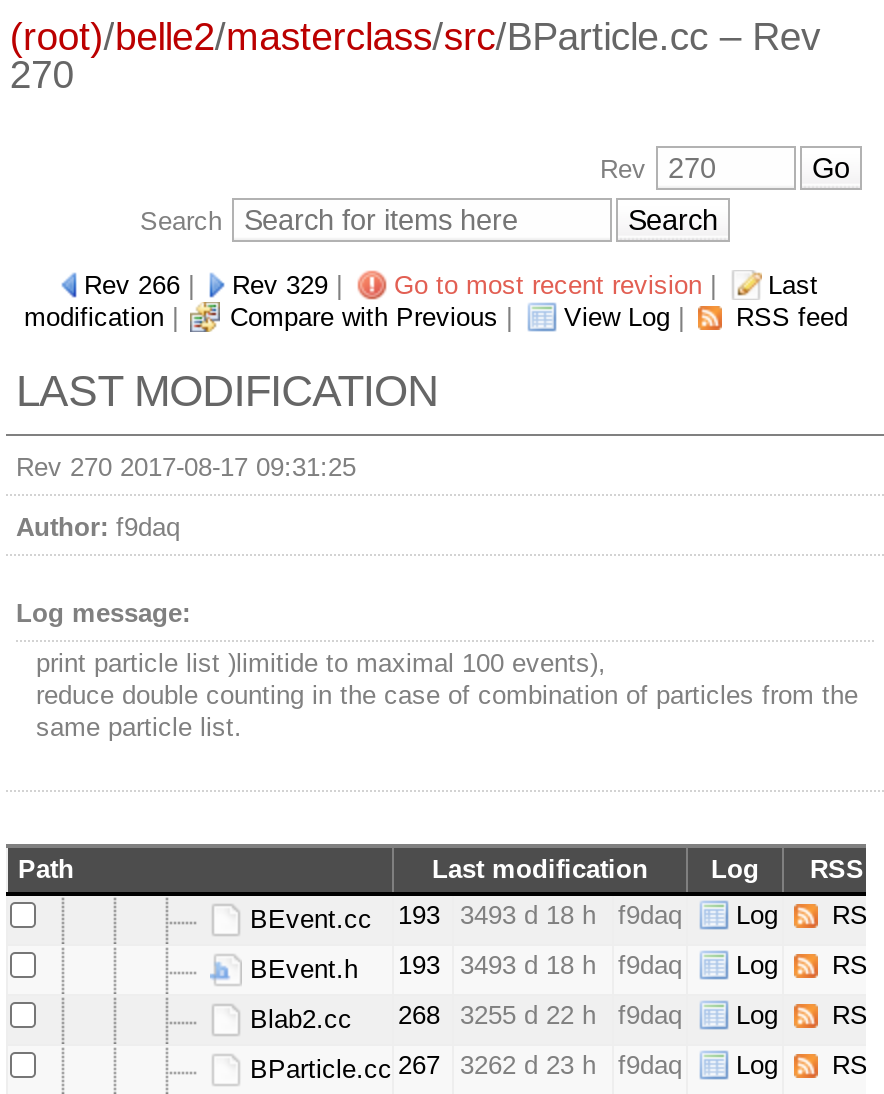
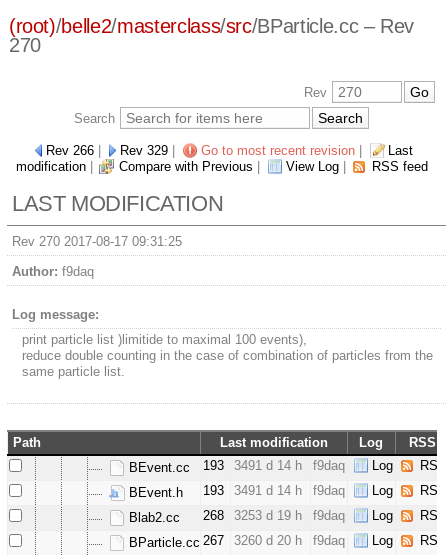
- BEvent.cc 193 3493 d 18 h f9daq Log RSS
+ BEvent.cc 193 3491 d 14 h f9daq Log RSS

- BEvent.h 193 3493 d 18 h f9daq Log RSS
+ BEvent.h 193 3491 d 14 h f9daq Log RSS

- Blab2.cc 268 3255 d 22 h f9daq Log RSS
+ Blab2.cc 268 3253 d 19 h f9daq Log RSS

- BParticle.cc 267 3262 d 23 h f9daq Log RSS
+ BParticle.cc 267 3260 d 20 h f9daq Log RSS
